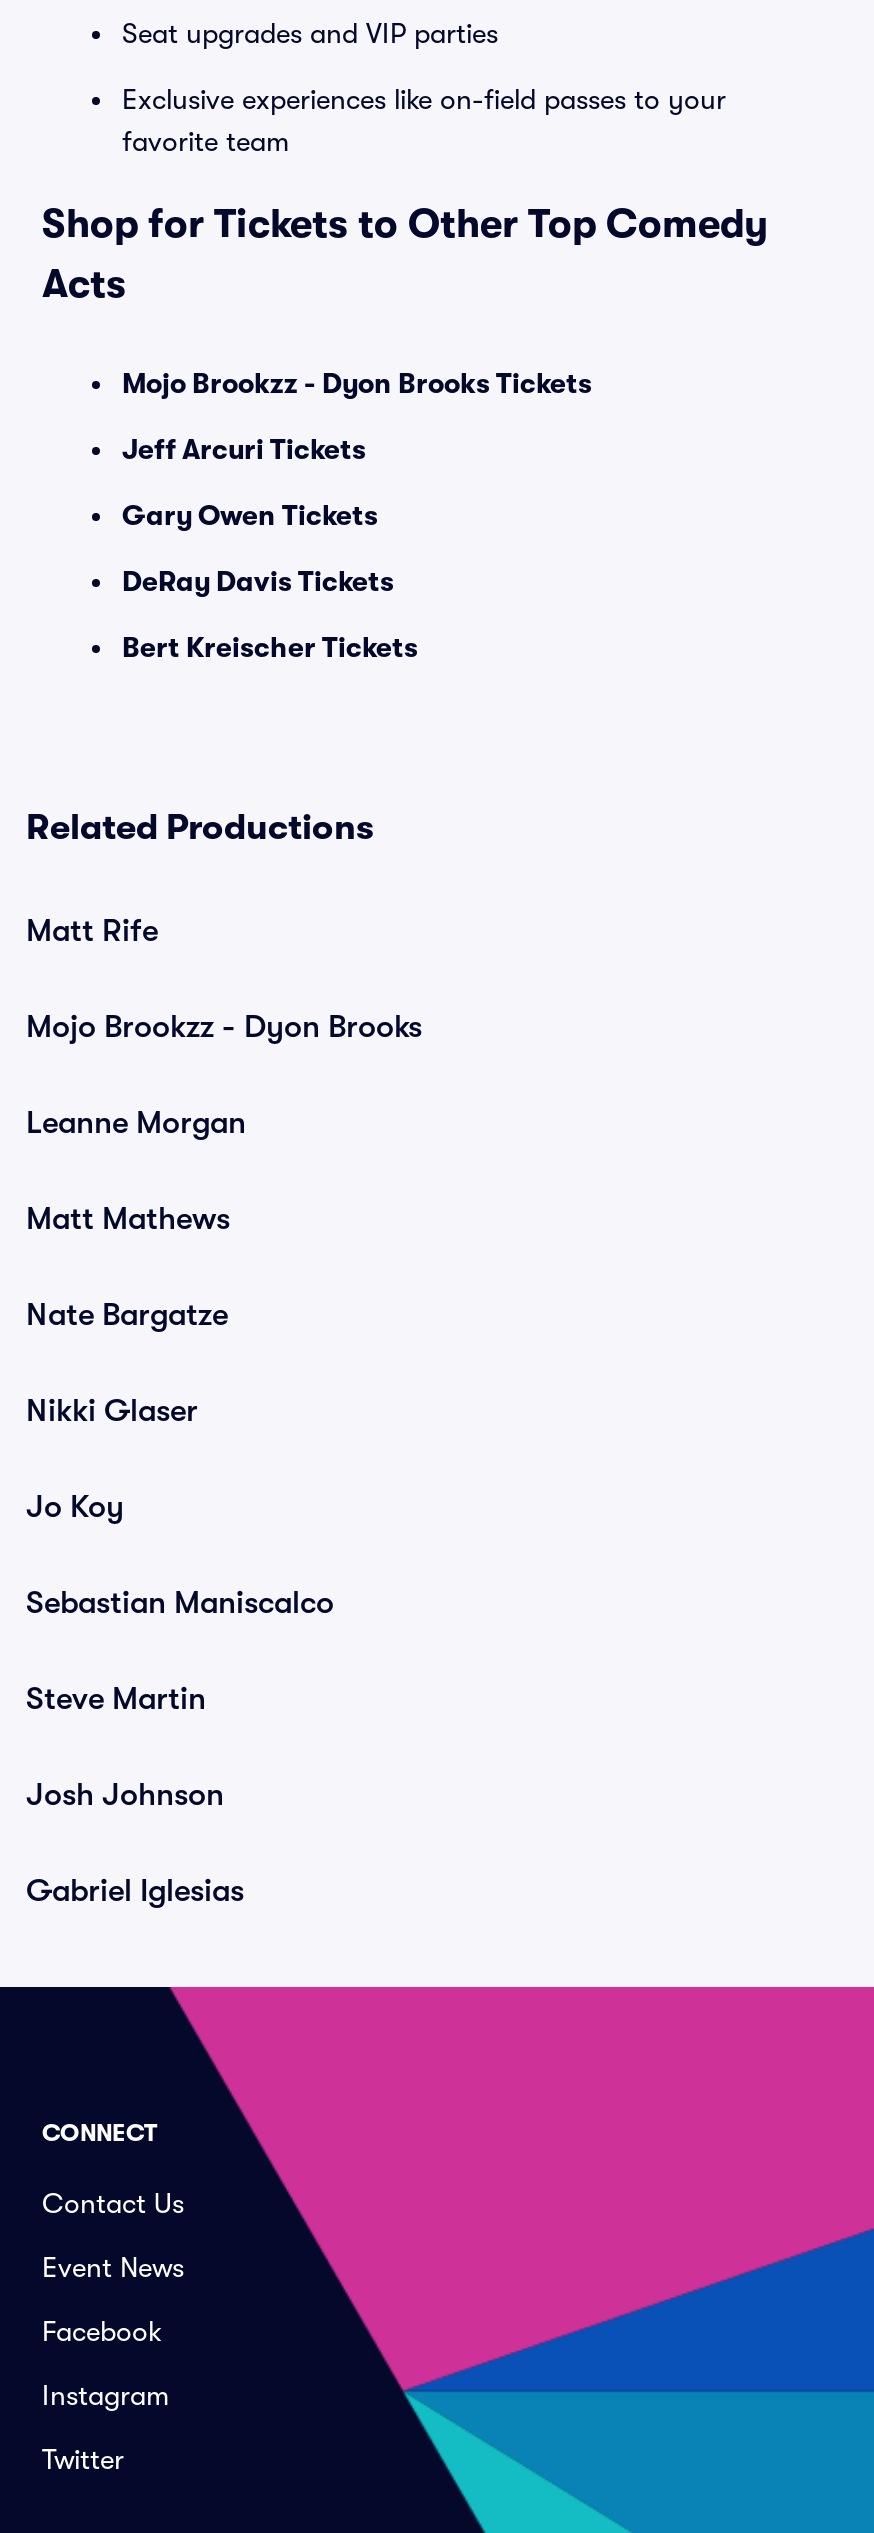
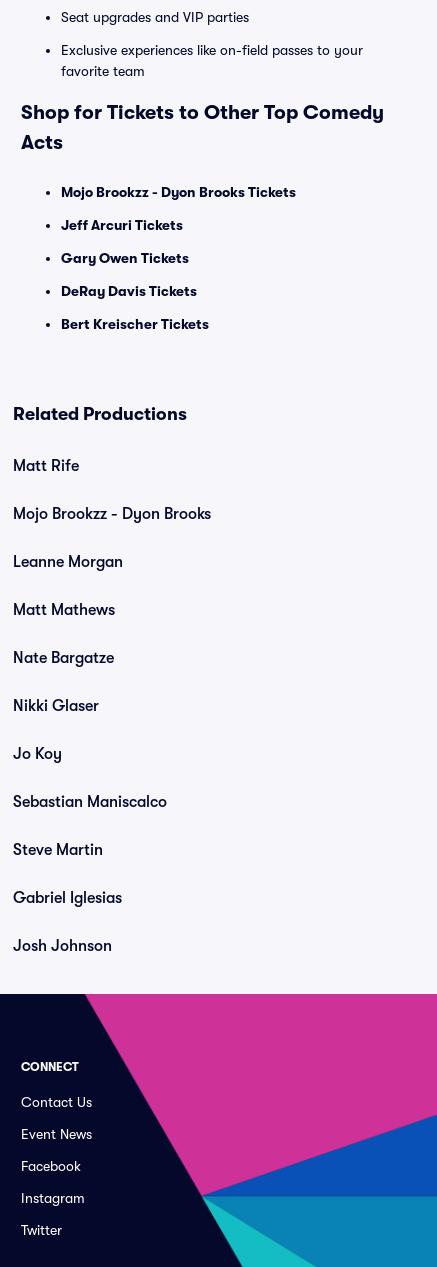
moved down: Josh Johnson

moved up: Gabriel Iglesias
